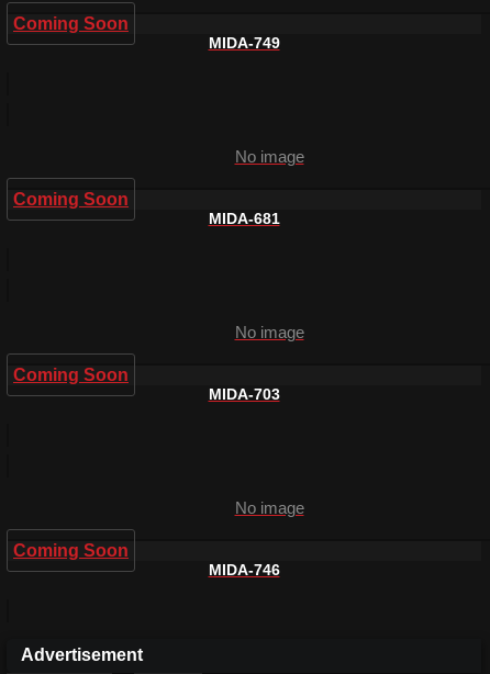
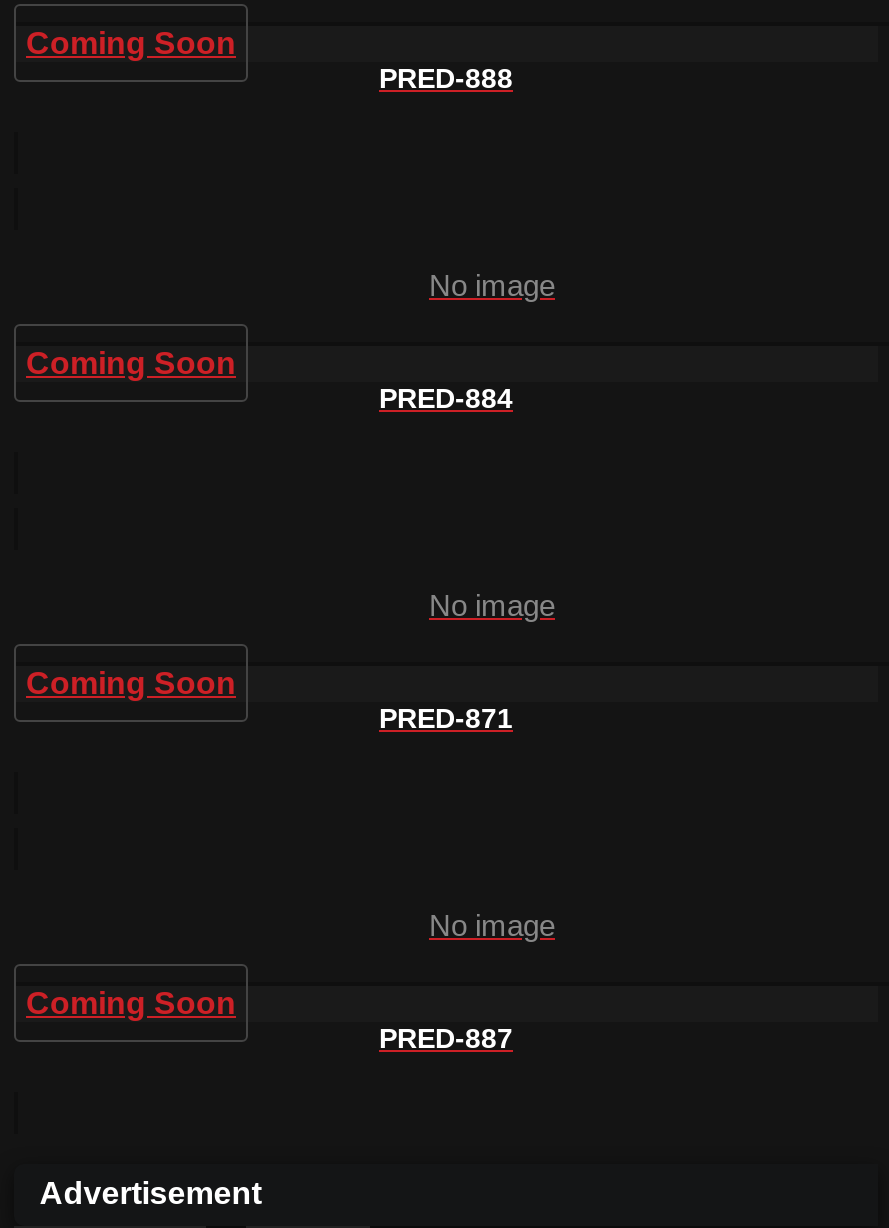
- MIDA-749
+ PRED-888

- MIDA-681
+ PRED-884

- MIDA-703
+ PRED-871

- MIDA-746
+ PRED-887
